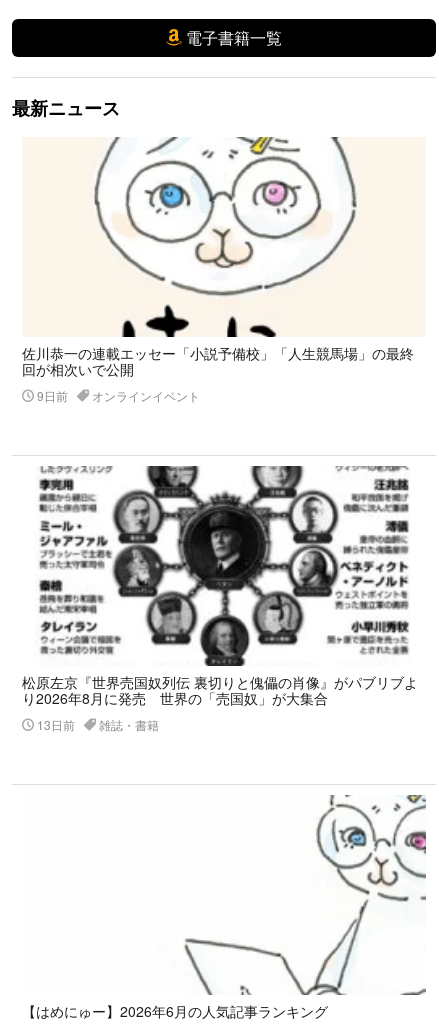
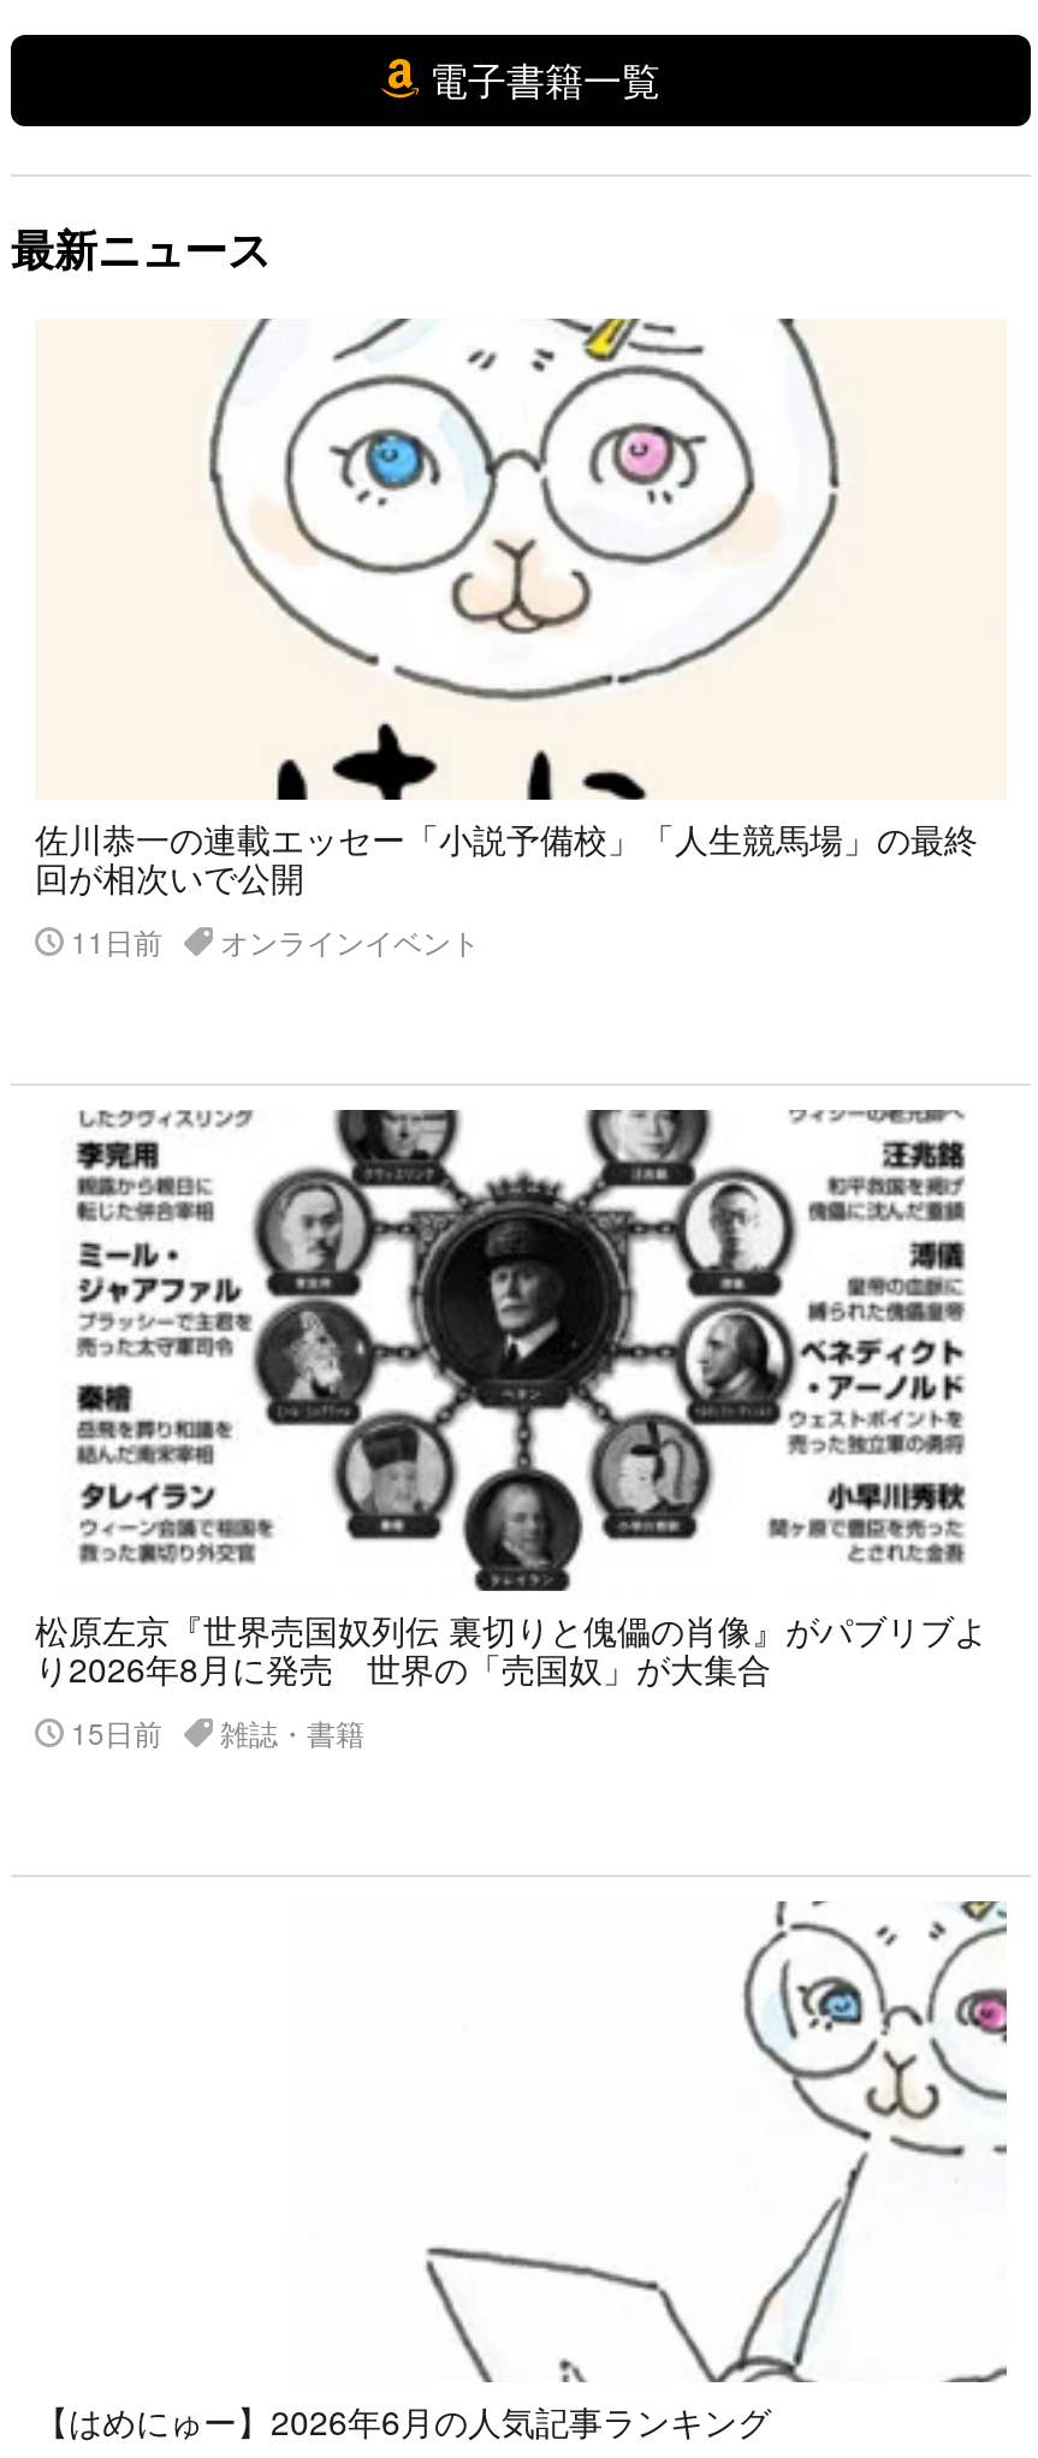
- 9日前 オンラインイベント
+ 11日前 オンラインイベント

- 13日前 雑誌・書籍
+ 15日前 雑誌・書籍
